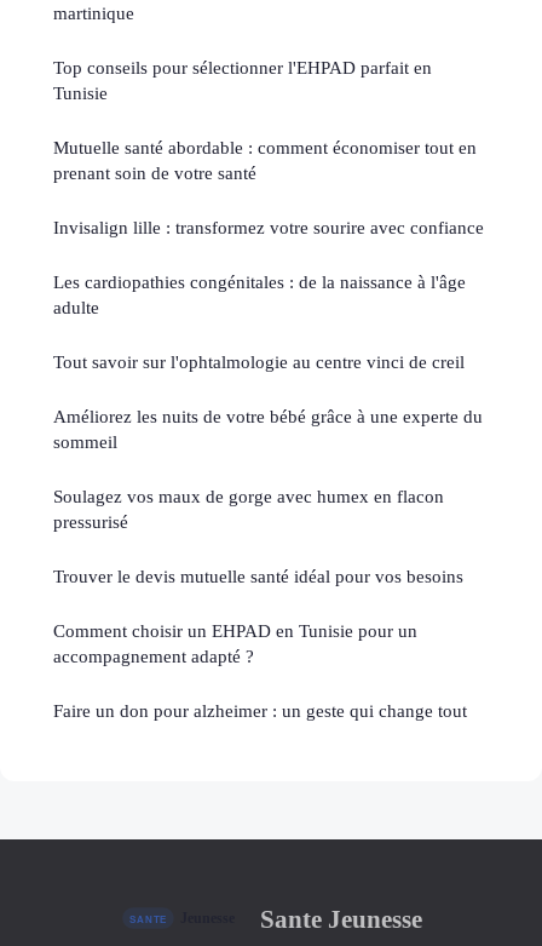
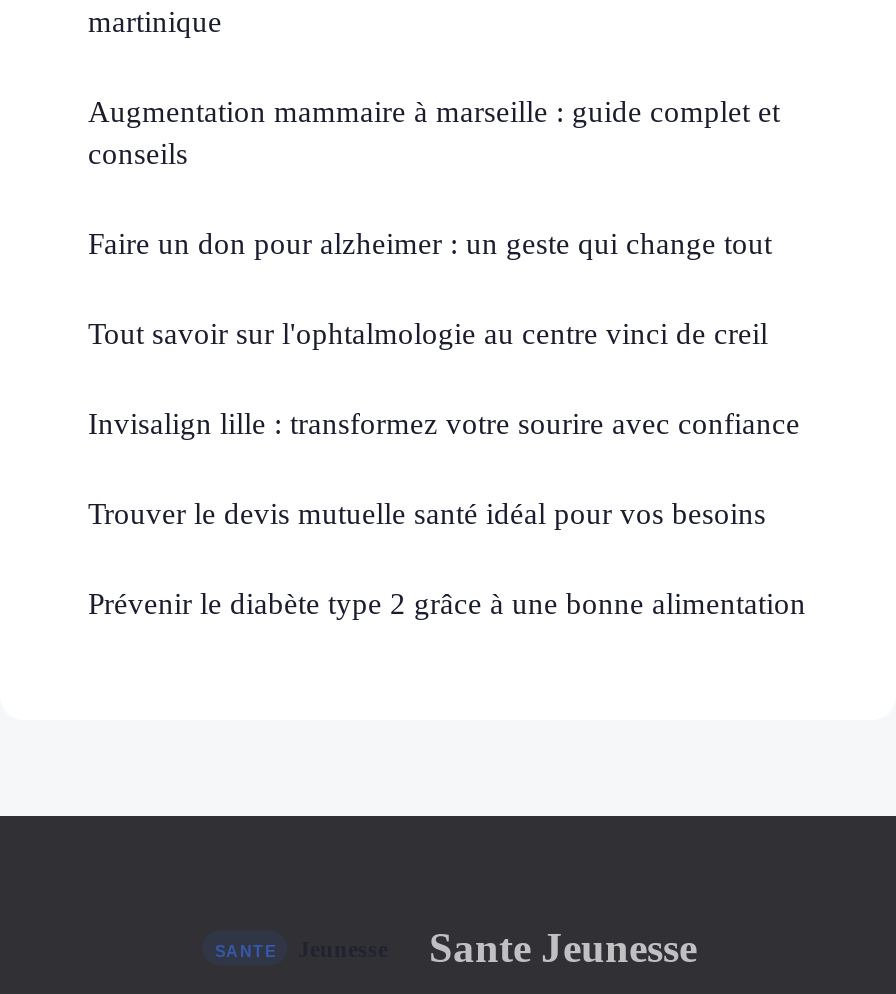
- Top conseils pour sélectionner l'EHPAD parfait en
- Tunisie
- Mutuelle santé abordable : comment économiser tout en
- prenant soin de votre santé
+ Augmentation mammaire à marseille : guide complet et
+ conseils

moved down: Invisalign lille : transformez votre sourire avec confiance

- Les cardiopathies congénitales : de la naissance à l'âge
- adulte
- Améliorez les nuits de votre bébé grâce à une experte du
- sommeil
- Soulagez vos maux de gorge avec humex en flacon
- pressurisé

moved up: Tout savoir sur l'ophtalmologie au centre vinci de creil

- Comment choisir un EHPAD en Tunisie pour un
- accompagnement adapté ?
+ Prévenir le diabète type 2 grâce à une bonne alimentation

moved up: Faire un don pour alzheimer : un geste qui change tout
